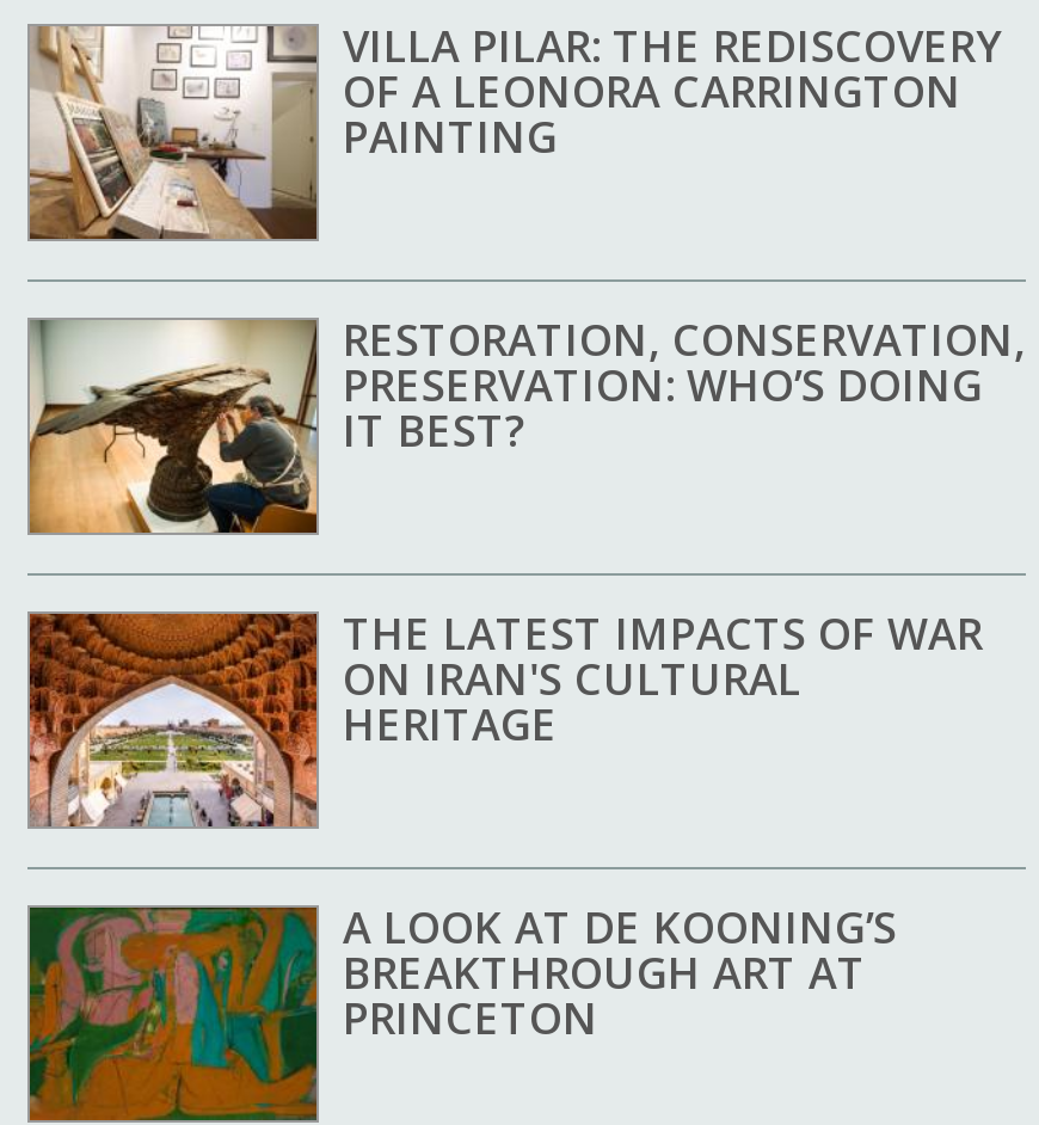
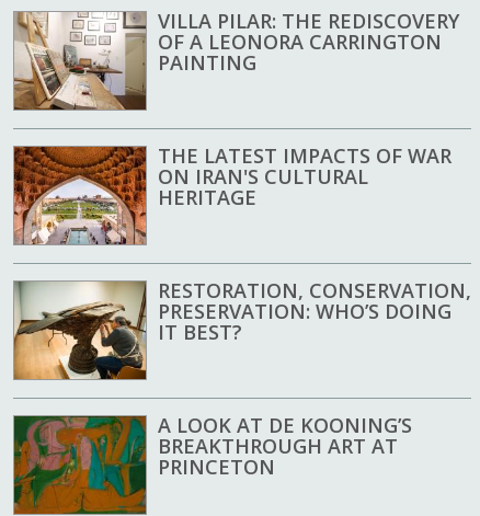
moved down: [image] | RESTORATION, CONSERVATION, | PRESERVATION: WHO’S DOING | IT BEST?

moved up: [image] | THE LATEST IMPACTS OF WAR | ON IRAN'S CULTURAL | HERITAGE
